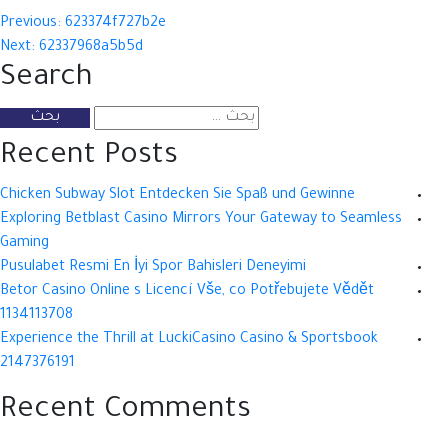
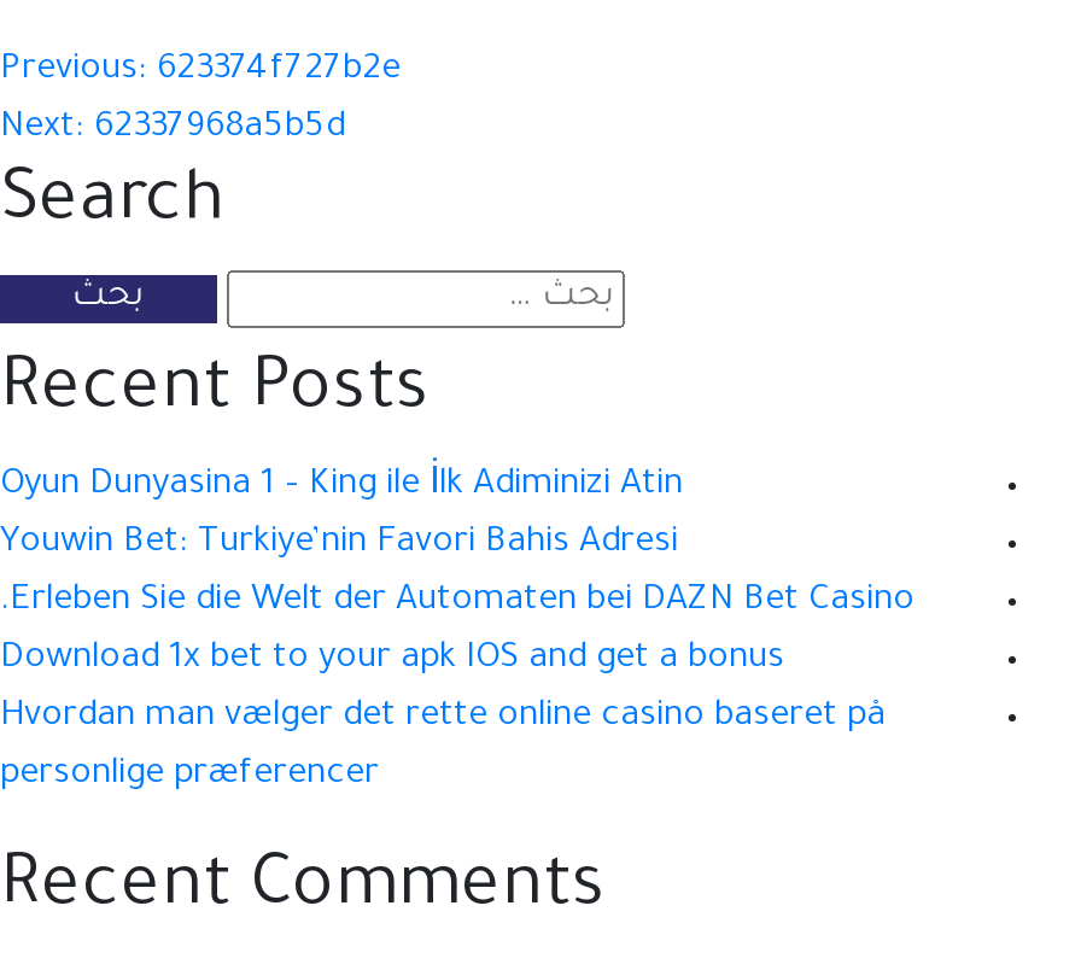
- Chicken Subway Slot Entdecken Sie Spaß und Gewinne
- Exploring Betblast Casino Mirrors Your Gateway to Seamless
- Gaming
- Pusulabet Resmi En İyi Spor Bahisleri Deneyimi
- Betor Casino Online s Licencí Vše, co Potřebujete Vědět
- 1134113708
- Experience the Thrill at LuckiCasino Casino & Sportsbook
- 2147376191
+ Oyun Dunyasina 1 – King ile İlk Adiminizi Atin
+ Youwin Bet: Turkiye’nin Favori Bahis Adresi
+ Erleben Sie die Welt der Automaten bei DAZN Bet Casino.
+ Download 1x bet to your apk IOS and get a bonus
+ Hvordan man vælger det rette online casino baseret på
+ personlige præferencer
